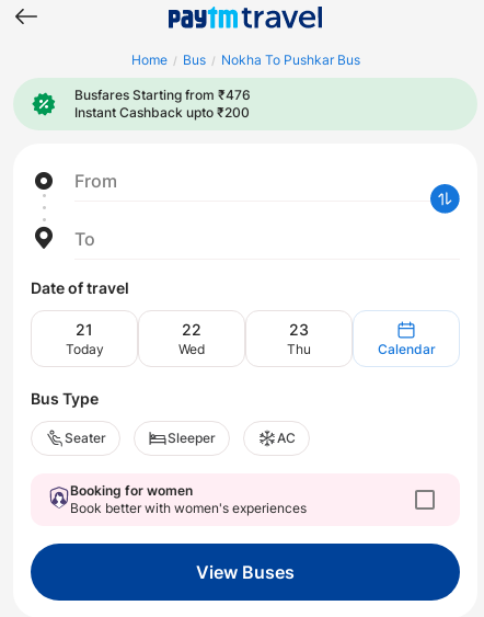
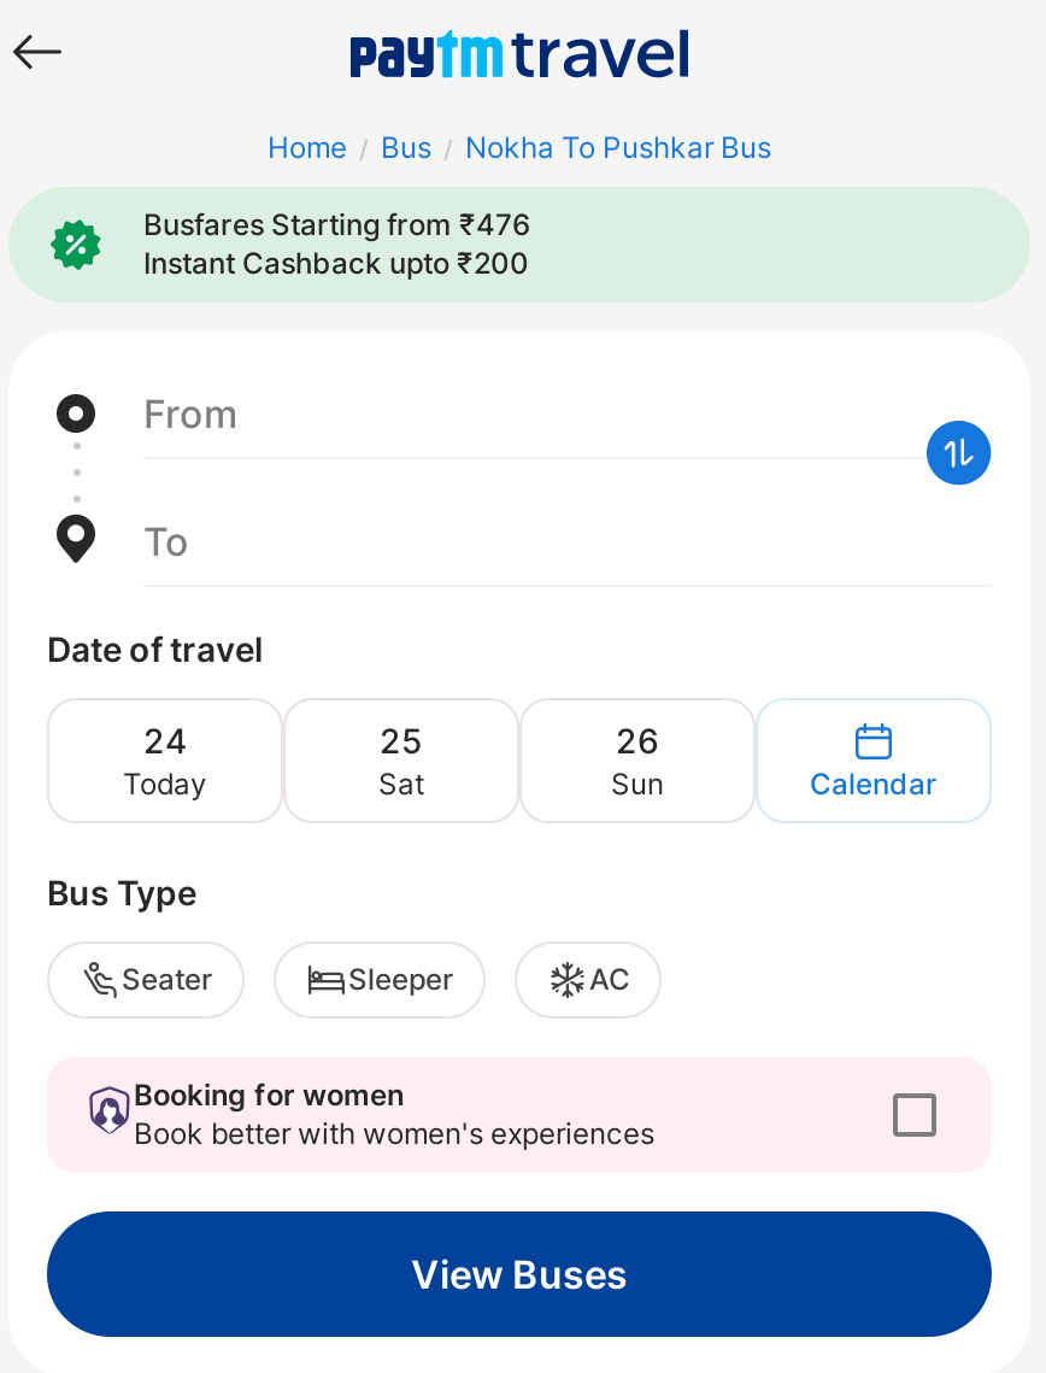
- 21
+ 24

- 22
- Wed
+ 25
+ Sat

- 23
- Thu
+ 26
+ Sun
